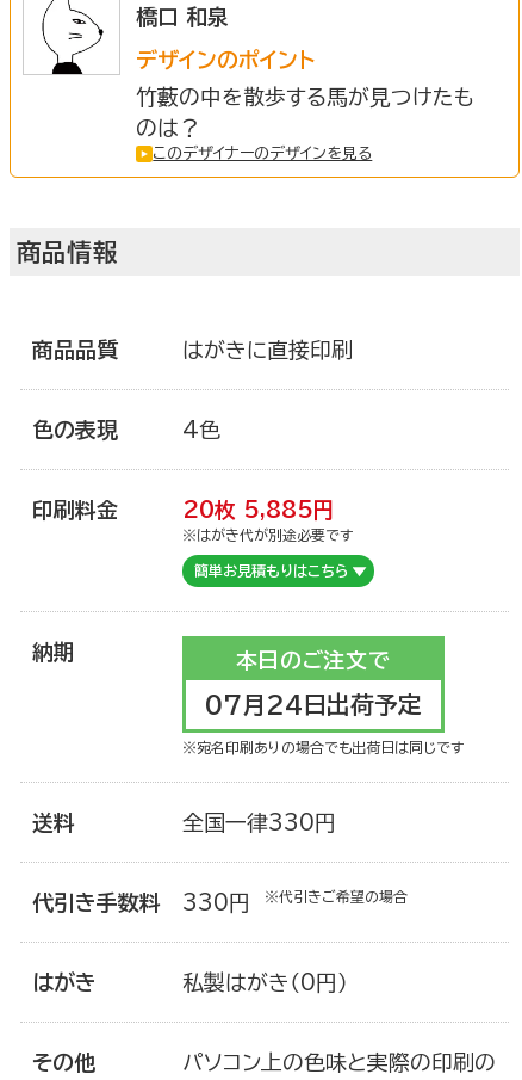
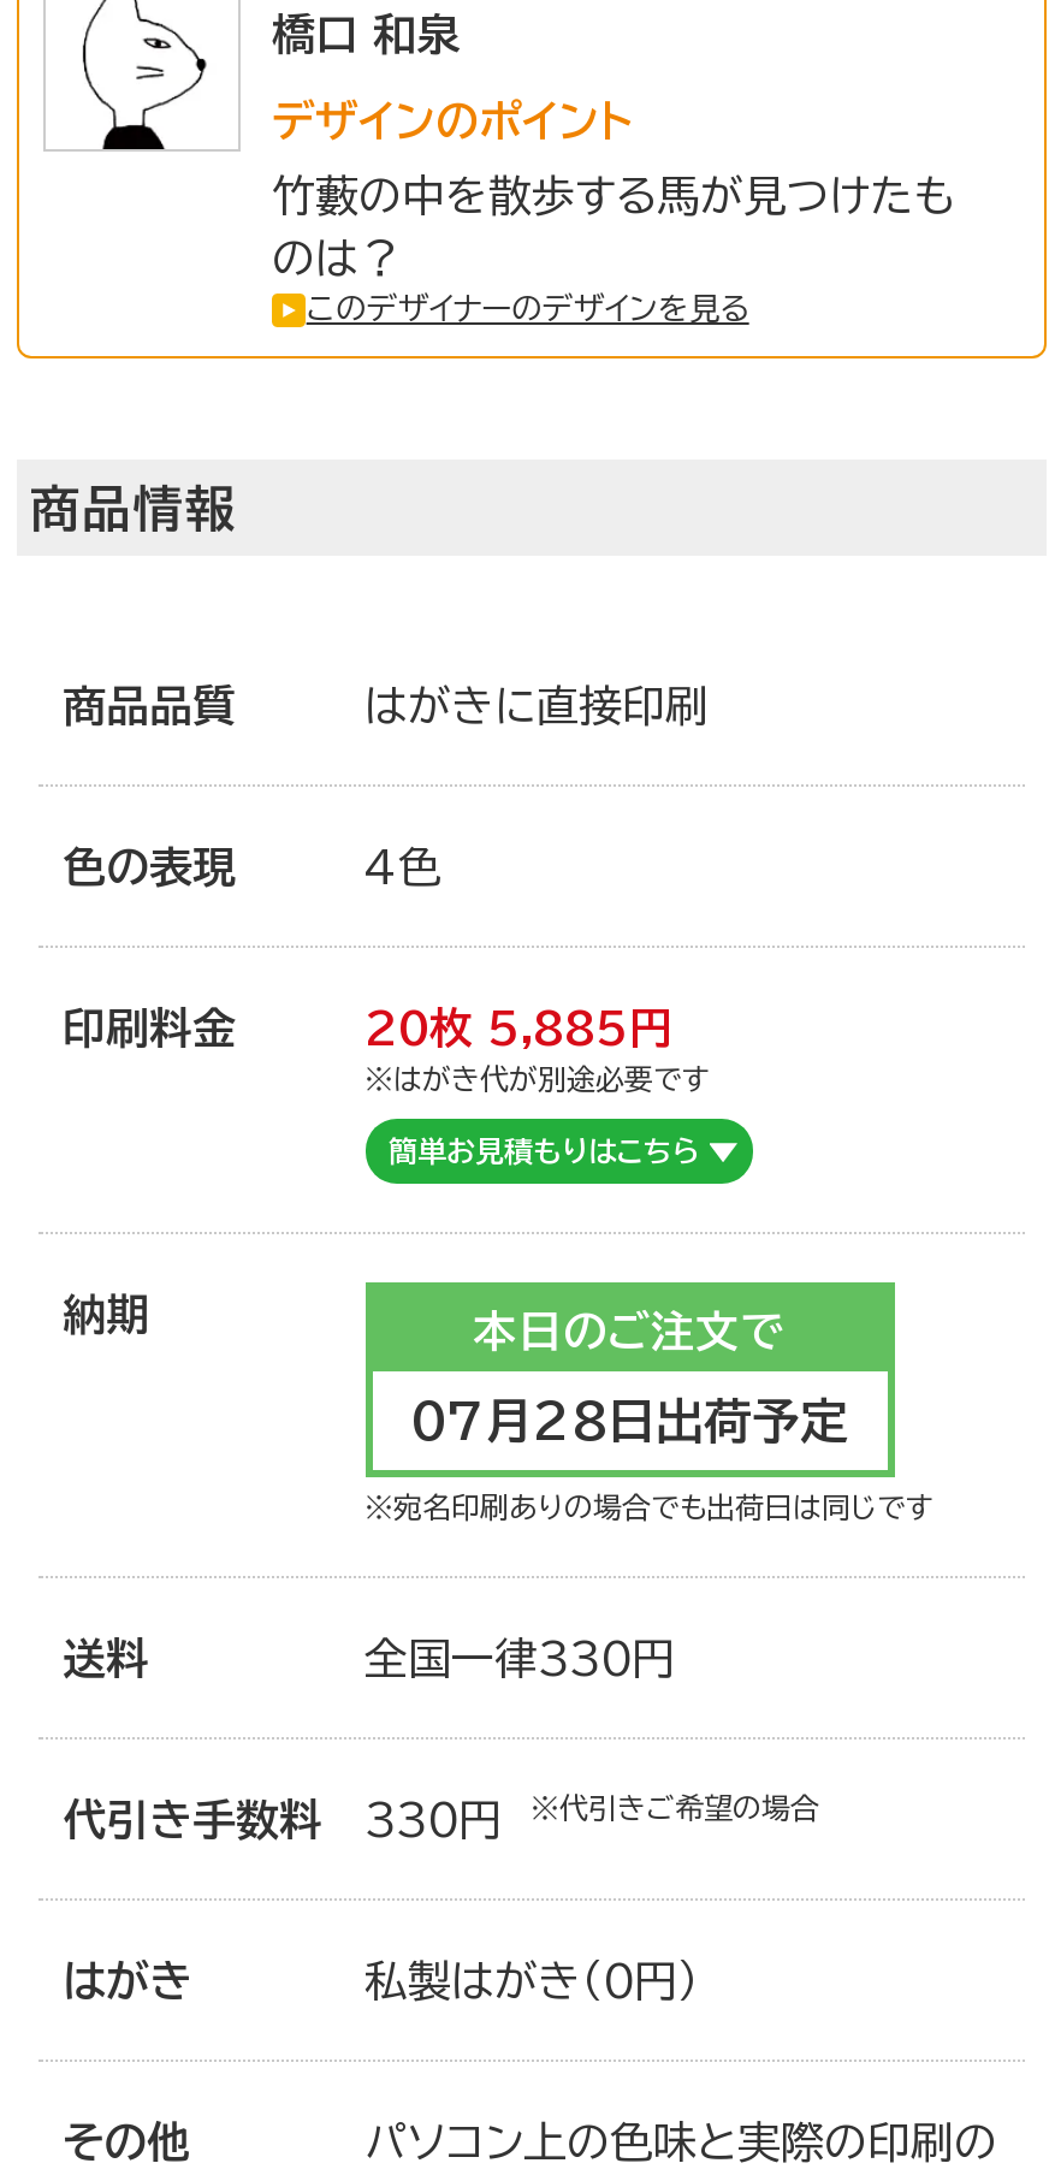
- 07月24日出荷予定
+ 07月28日出荷予定
